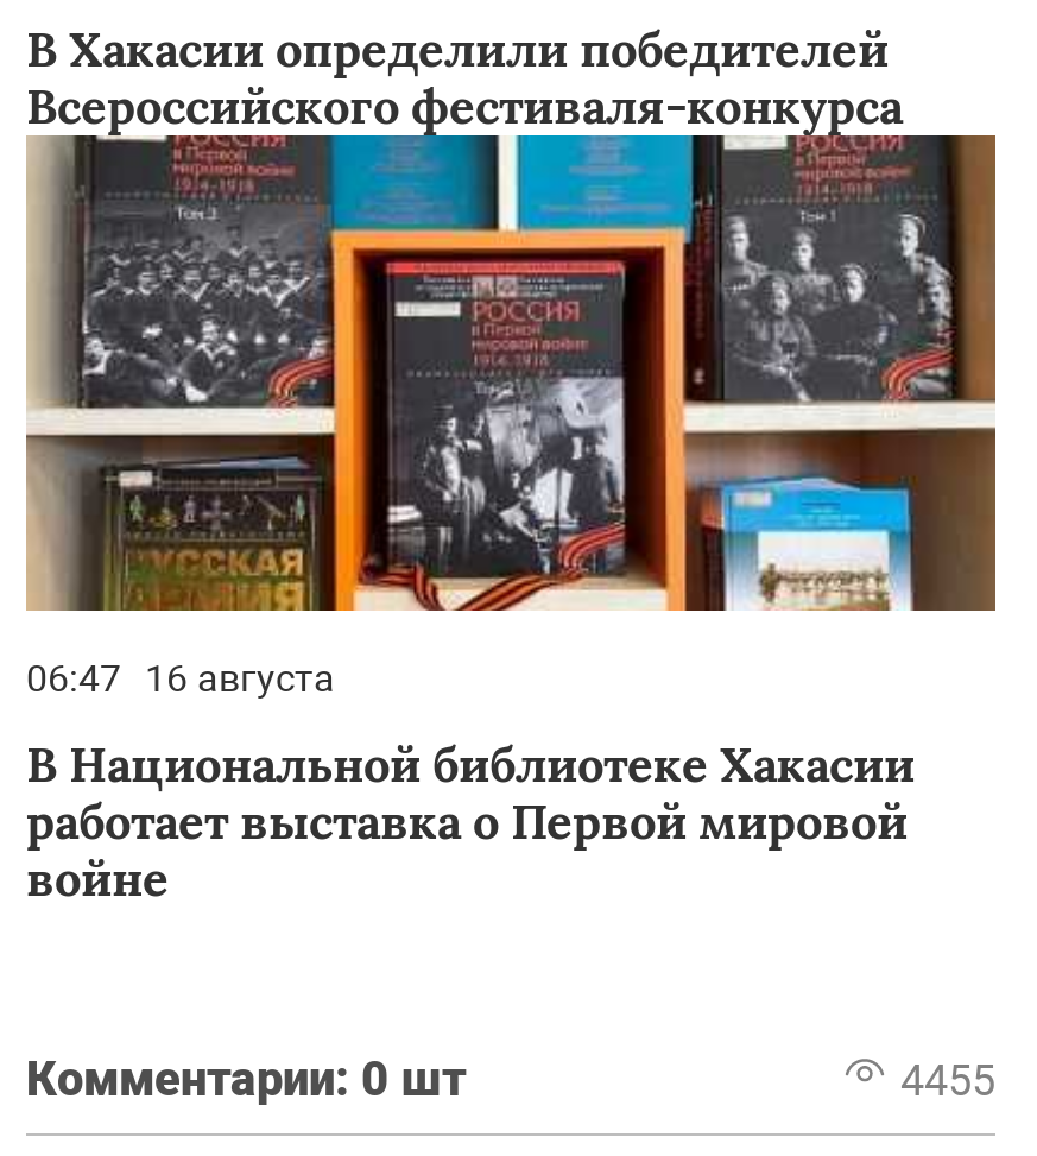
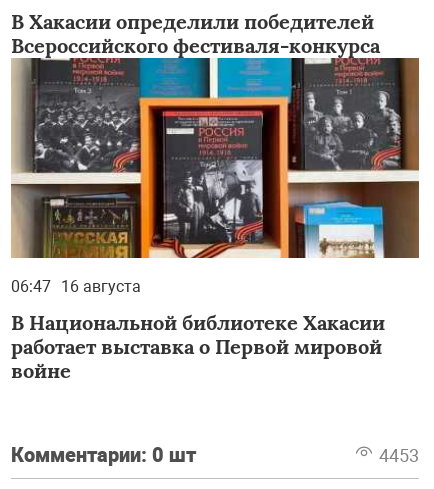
- 4455
+ 4453
